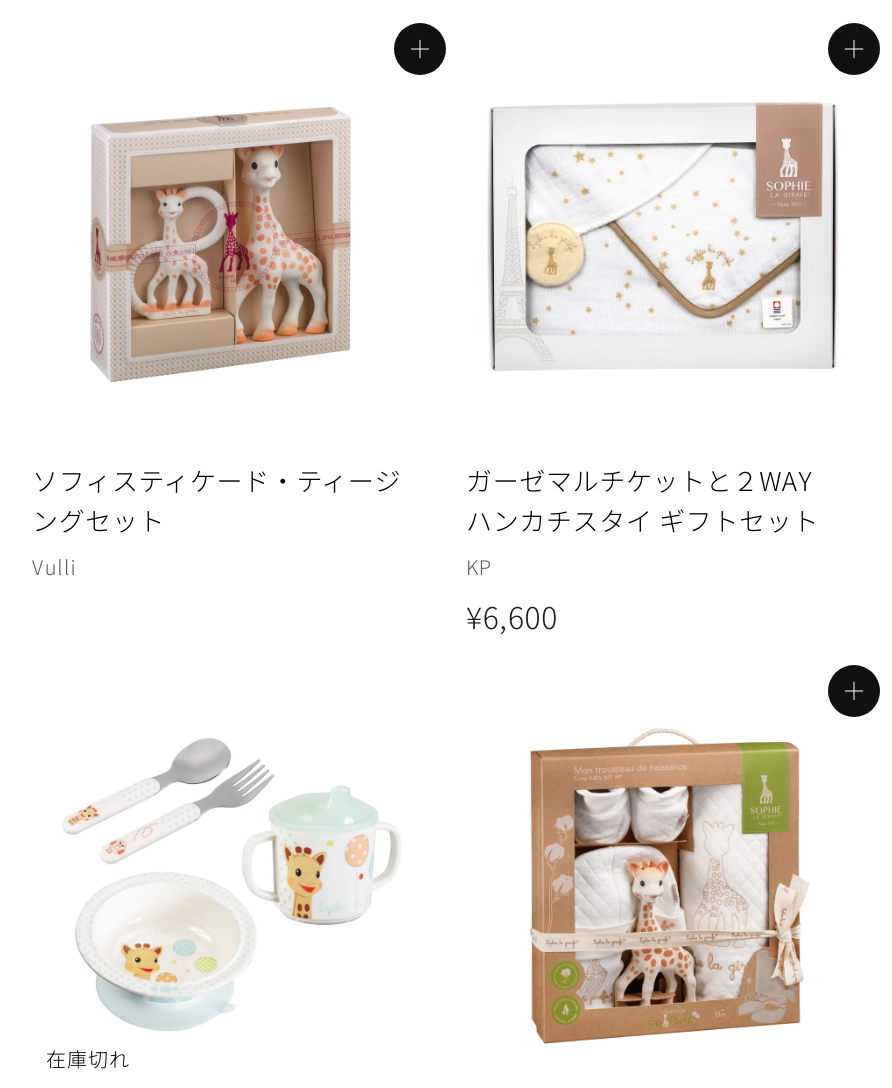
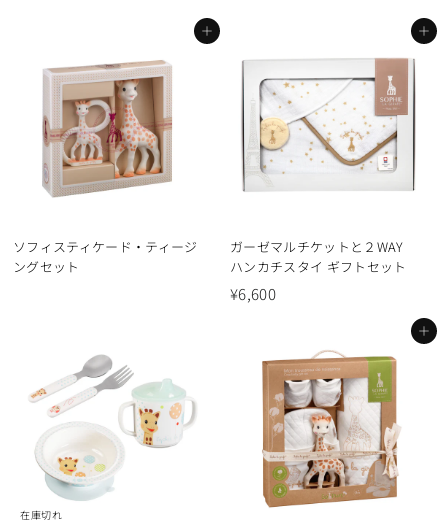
- Vulli

- KP
